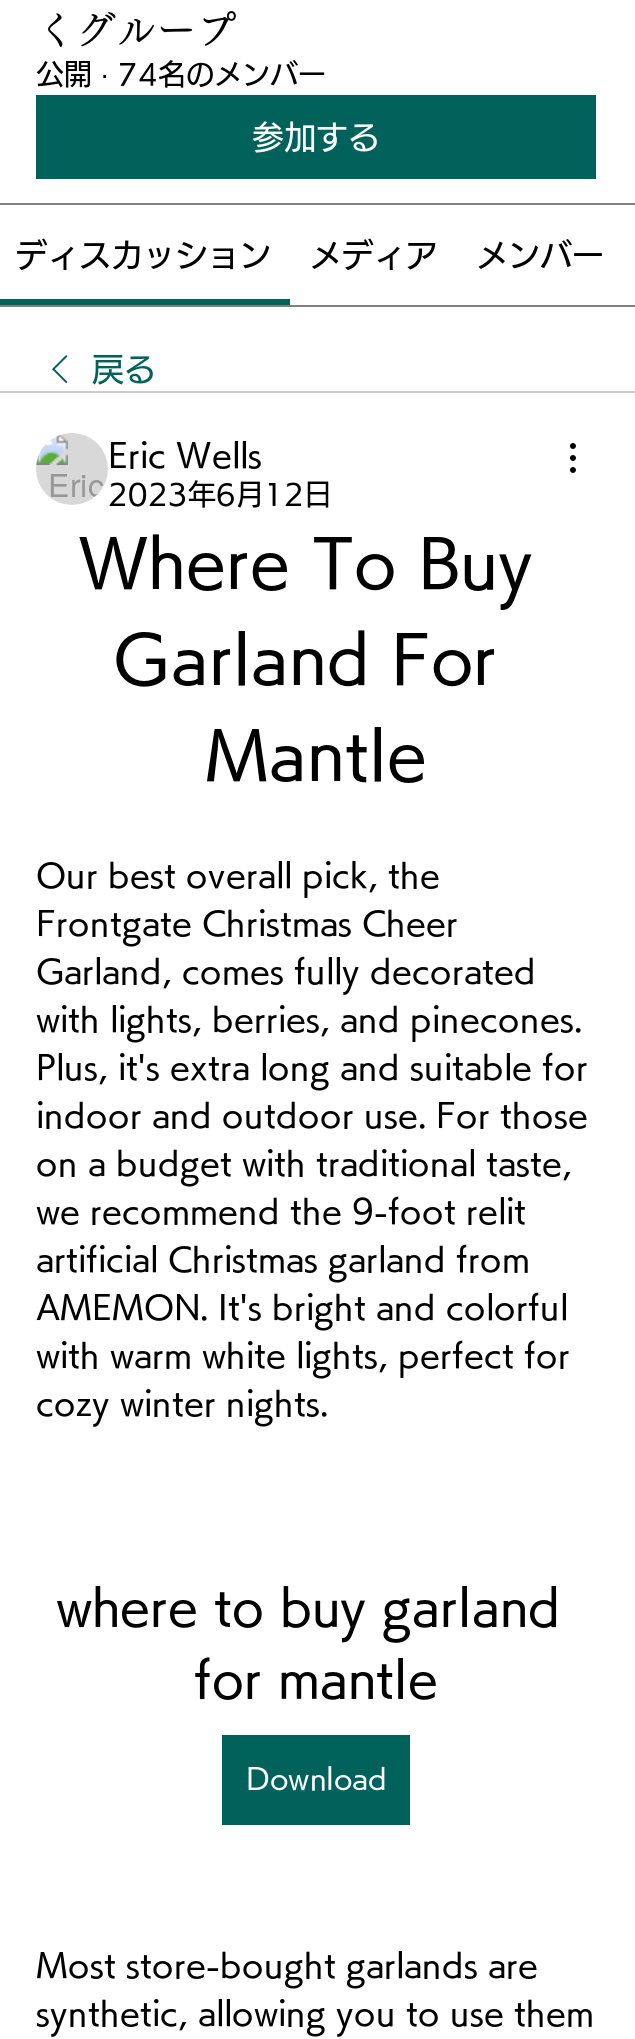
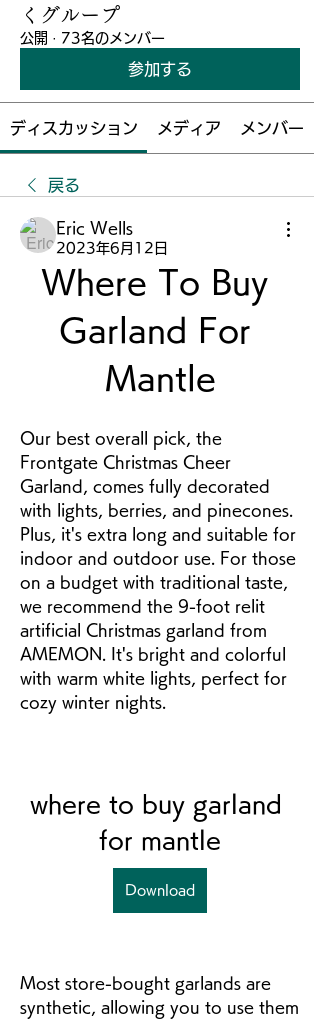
- 公開 · 74名のメンバー
+ 公開 · 73名のメンバー
